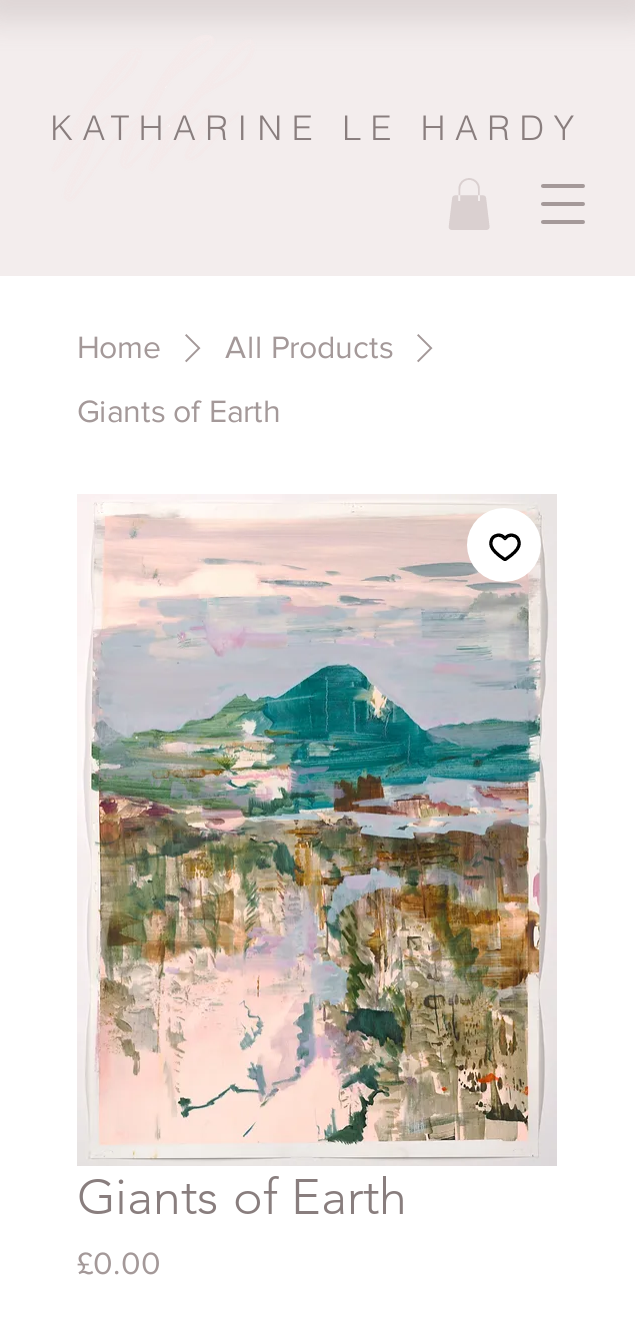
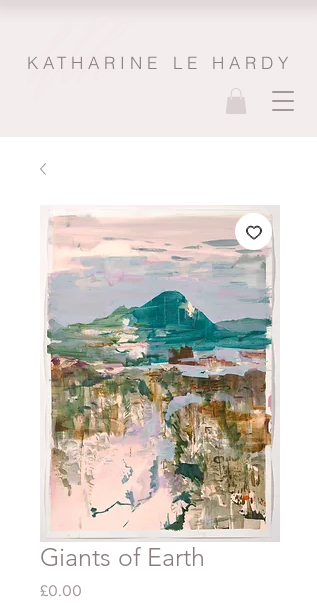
- Home
- All Products
- Giants of Earth
